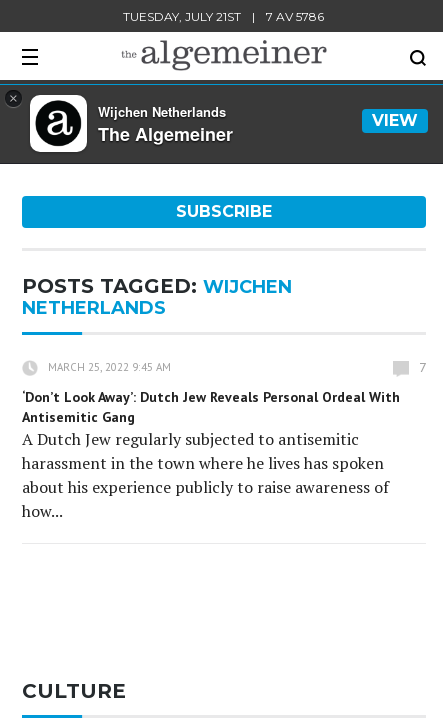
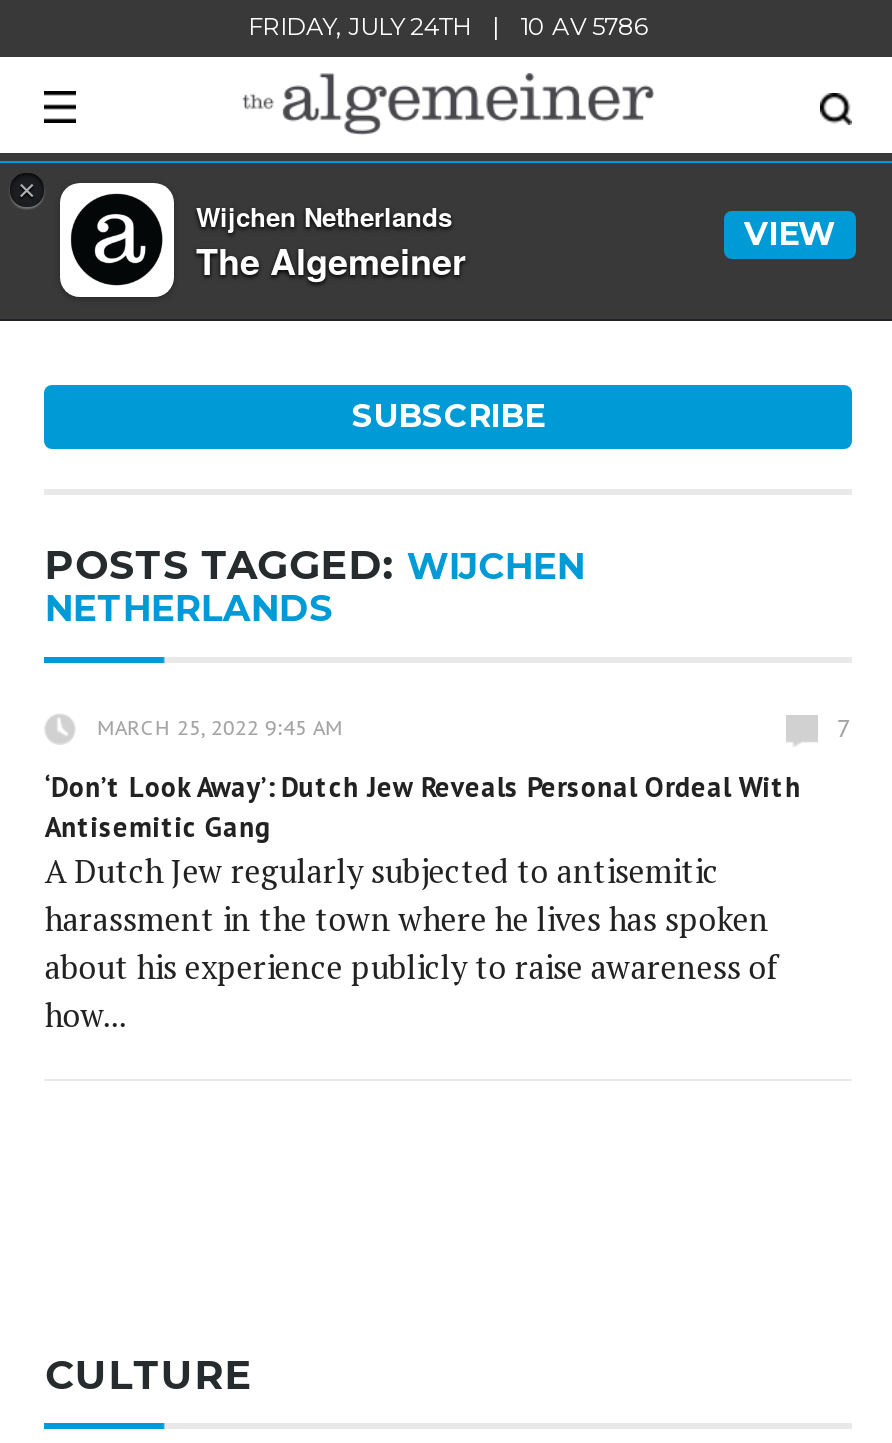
- TUESDAY, JULY 21ST
+ FRIDAY, JULY 24TH

- 7 AV 5786
+ 10 AV 5786
